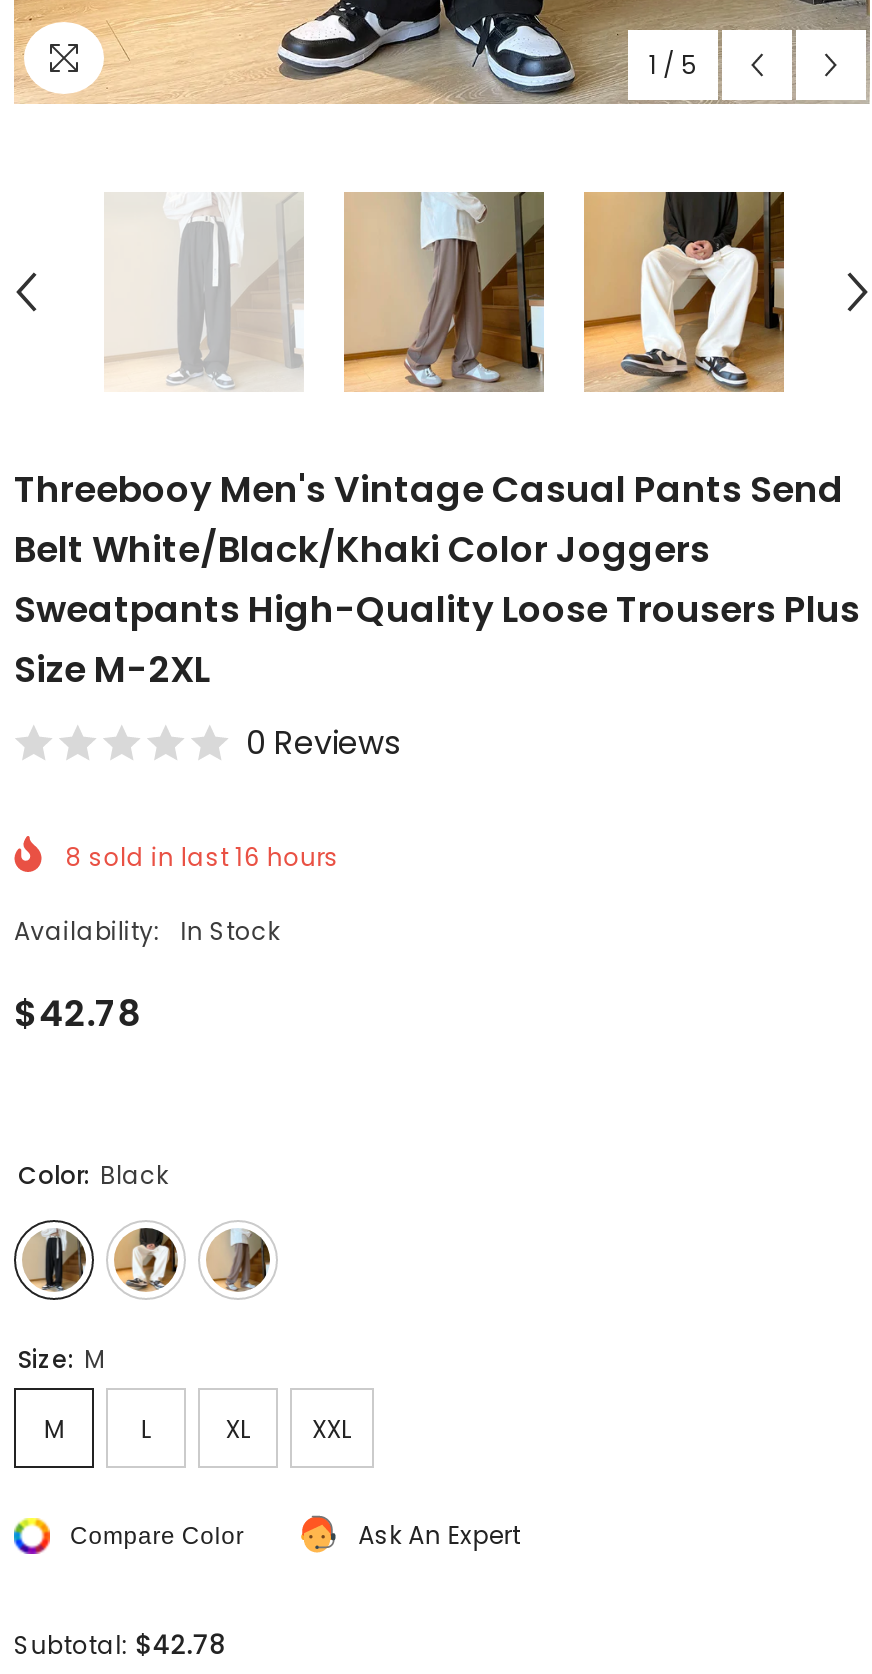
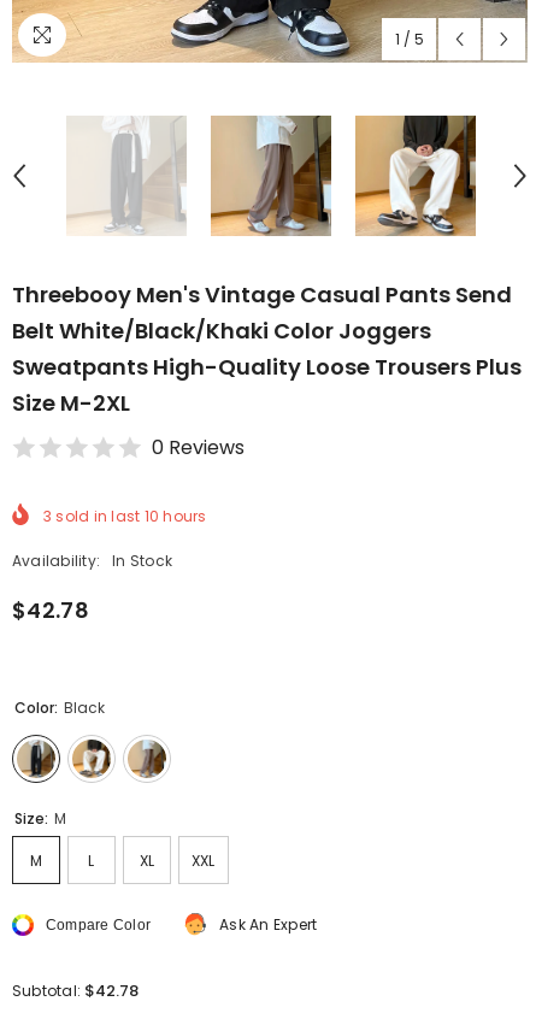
- 8 sold in last 16 hours
+ 3 sold in last 10 hours
